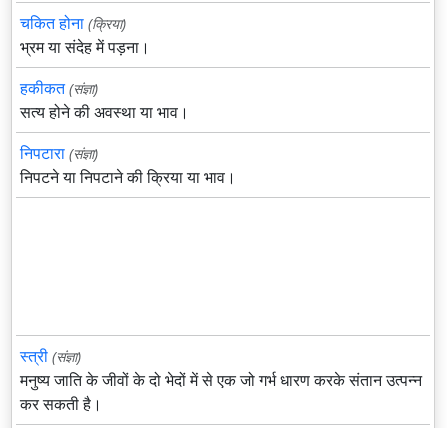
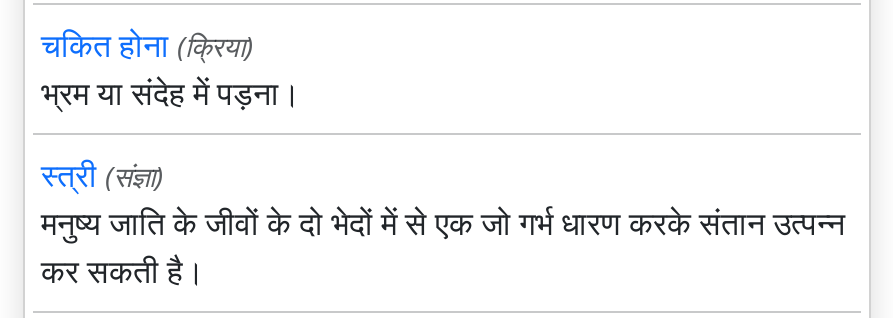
- हकीकत (संज्ञा)
- सत्य होने की अवस्था या भाव।
- निपटारा (संज्ञा)
- निपटने या निपटाने की क्रिया या भाव।
